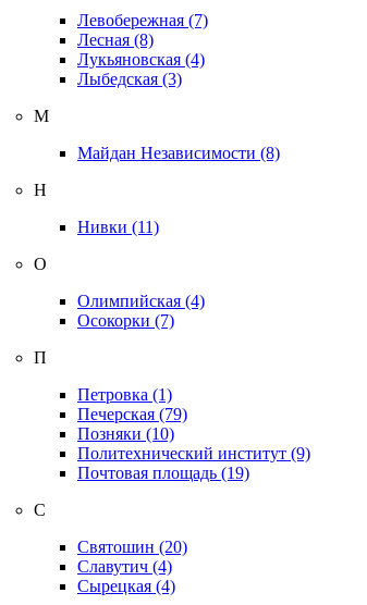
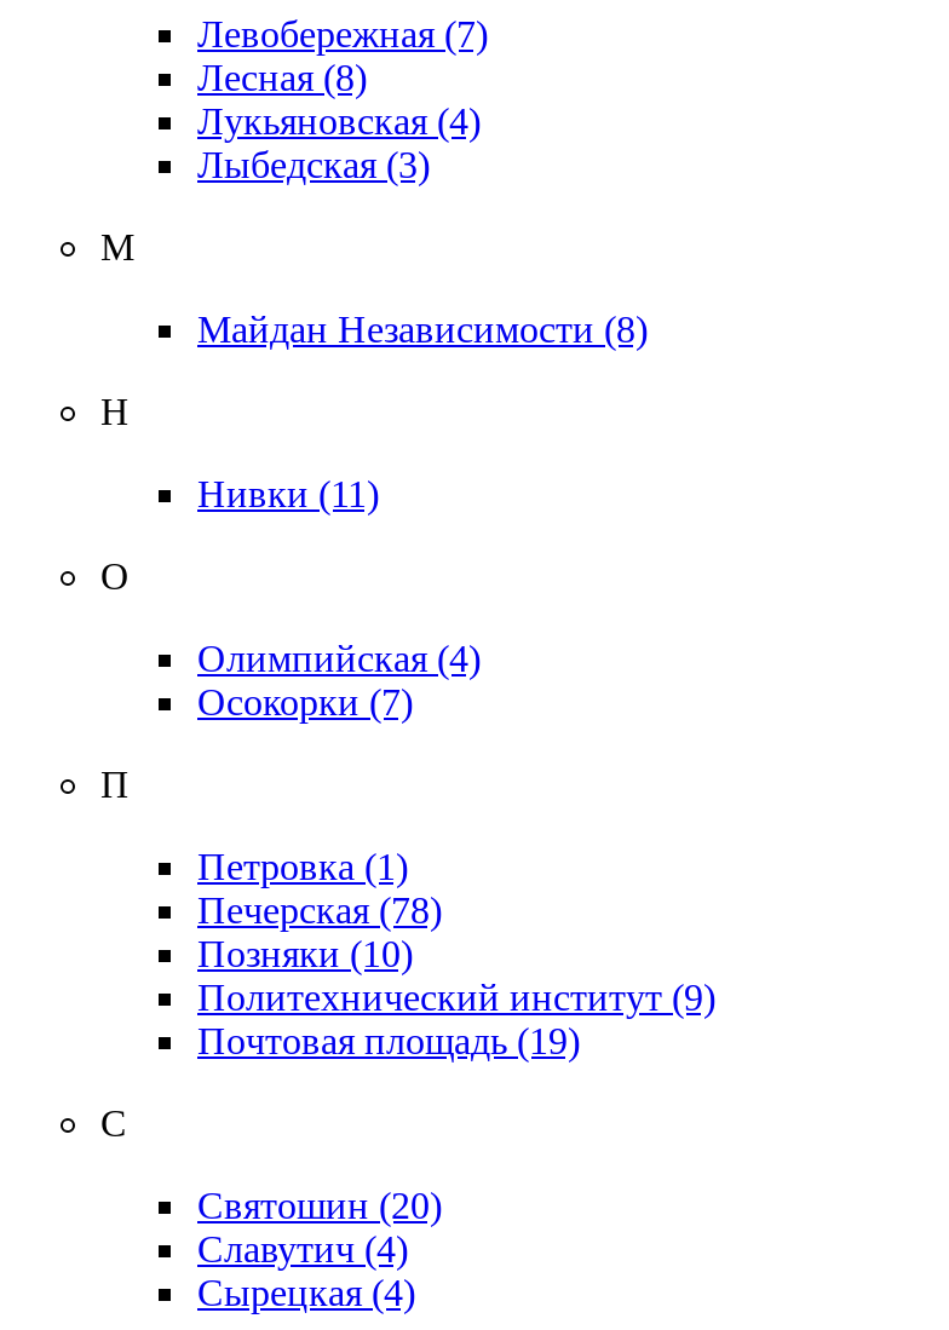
- Печерская(79)
+ Печерская(78)
